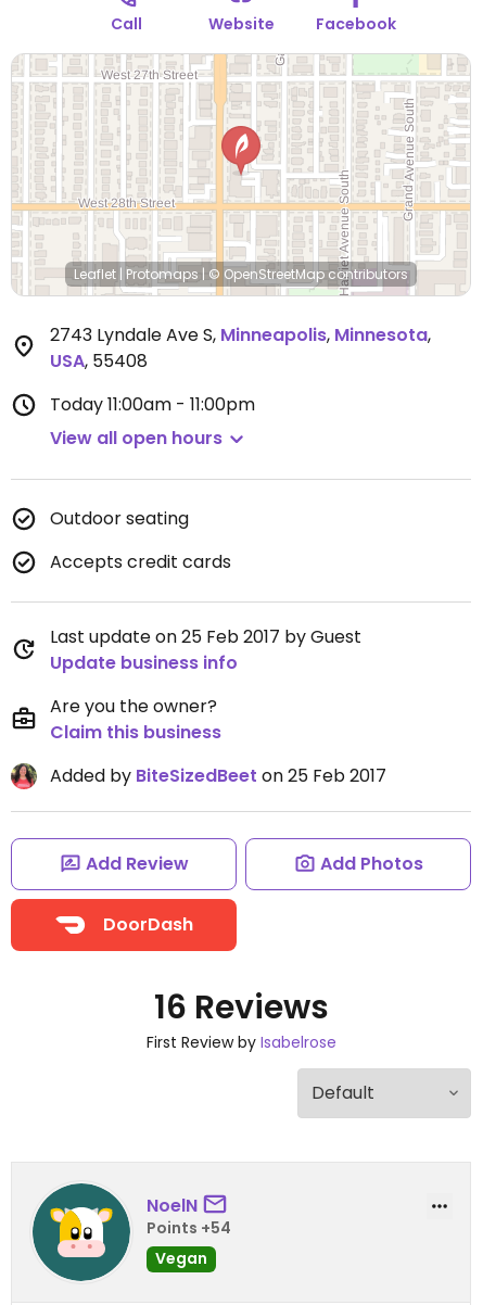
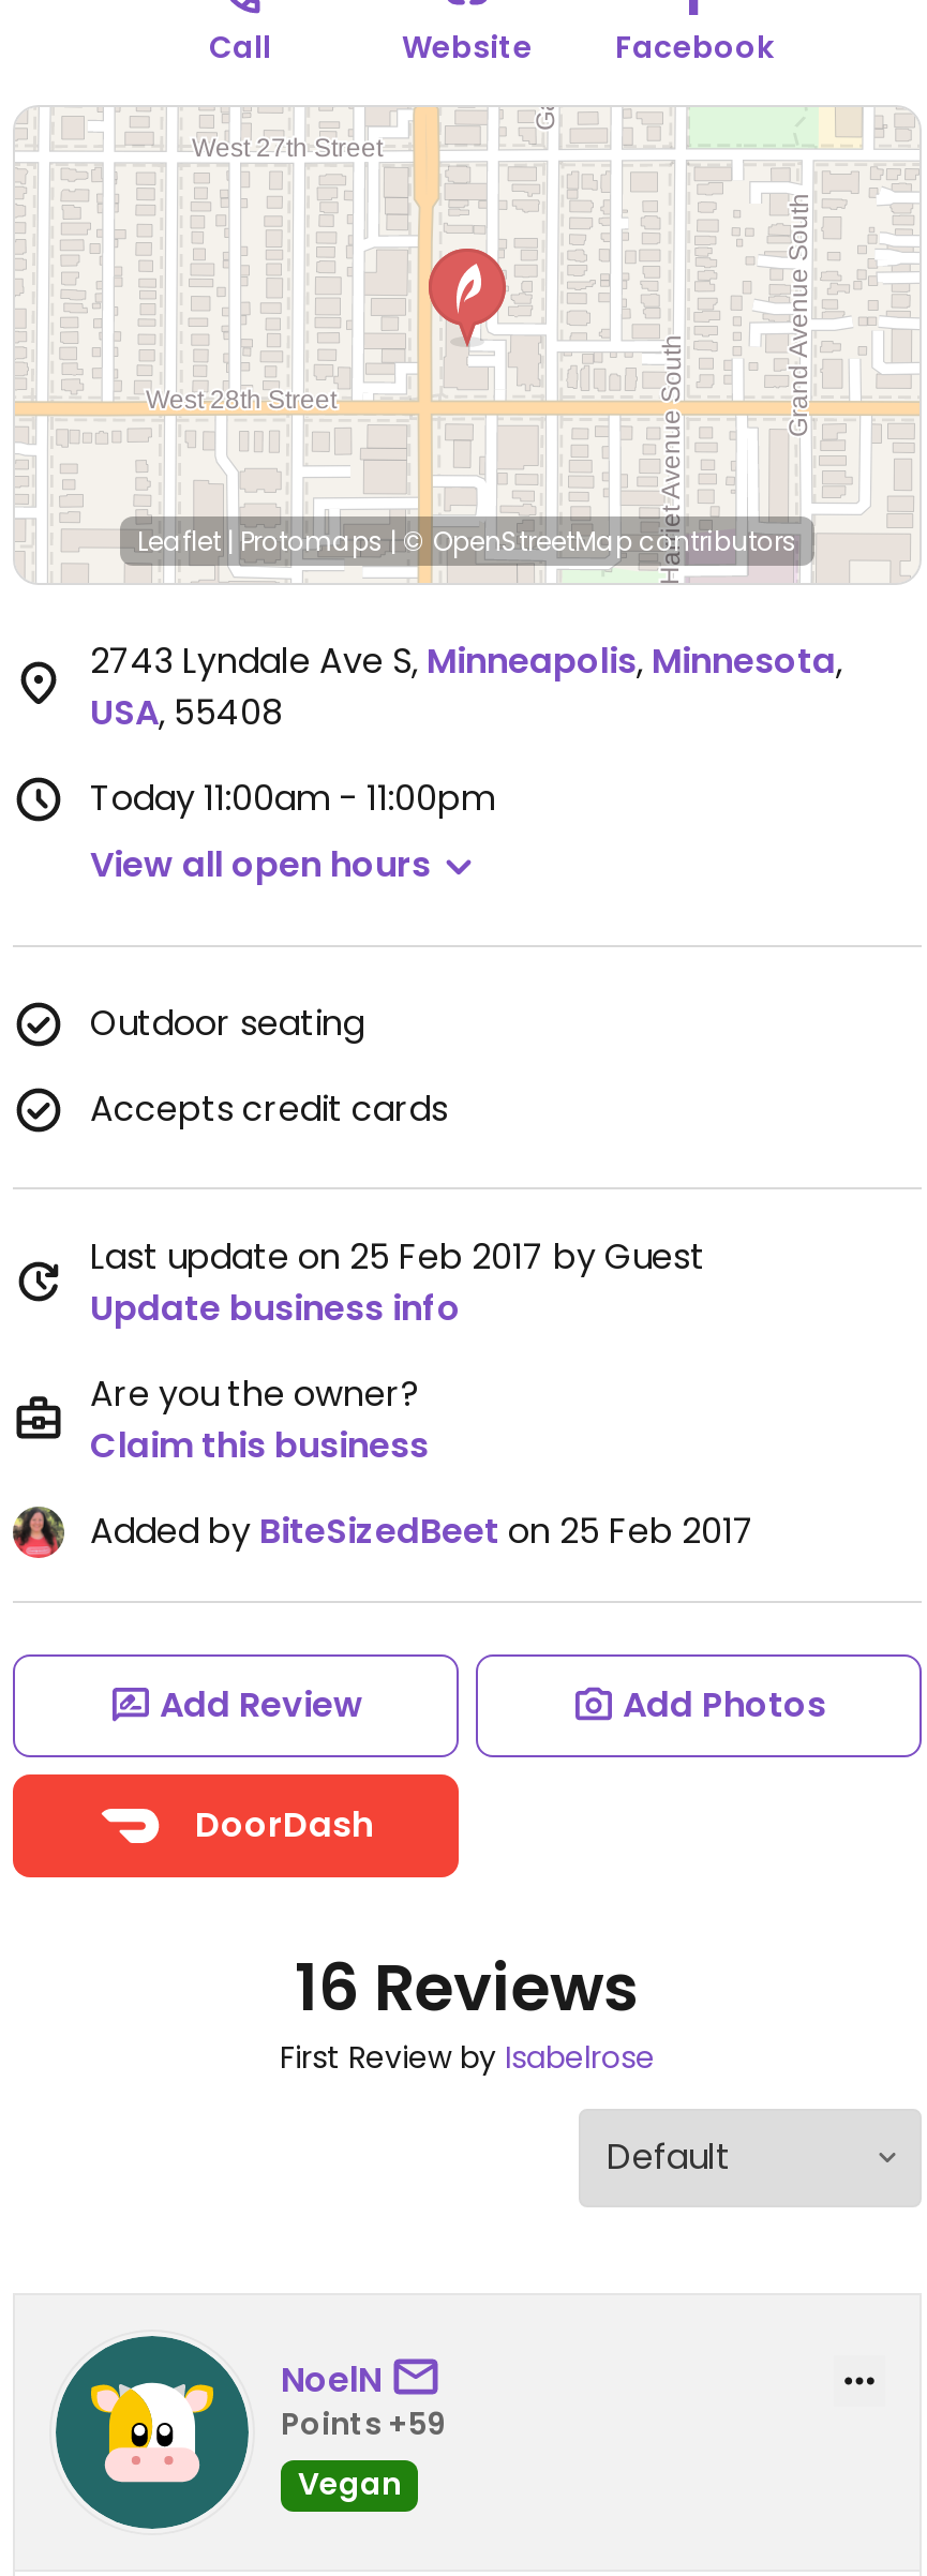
- Points +54
+ Points +59
